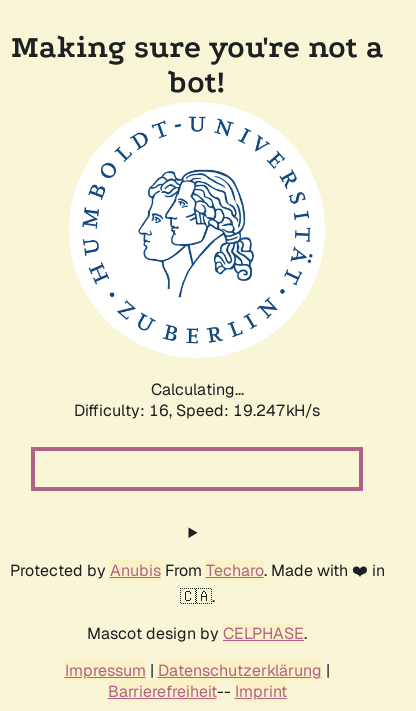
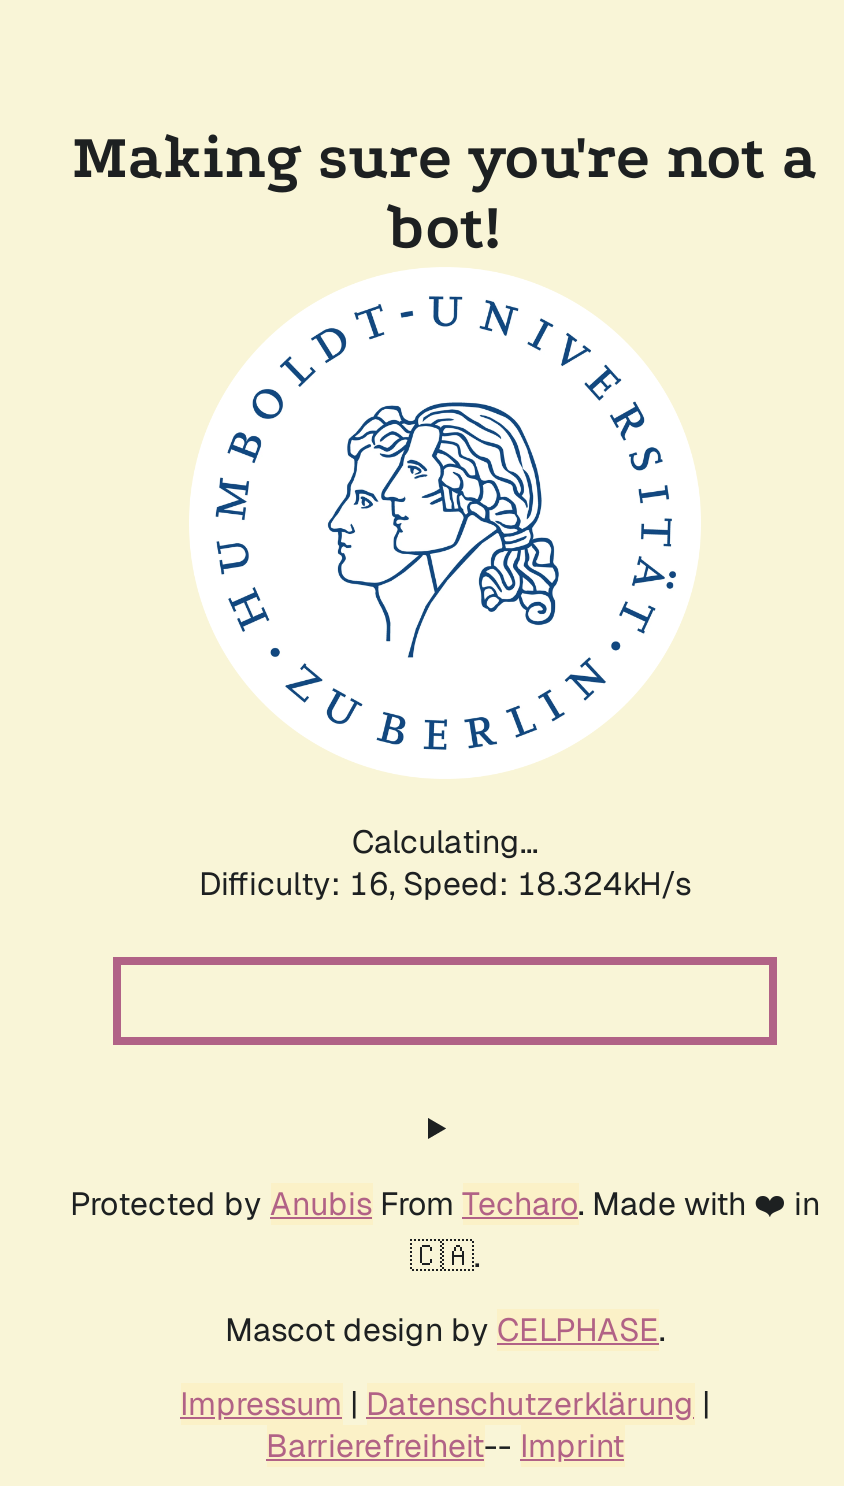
- Difficulty: 16, Speed: 19.247kH/s
+ Difficulty: 16, Speed: 18.324kH/s
